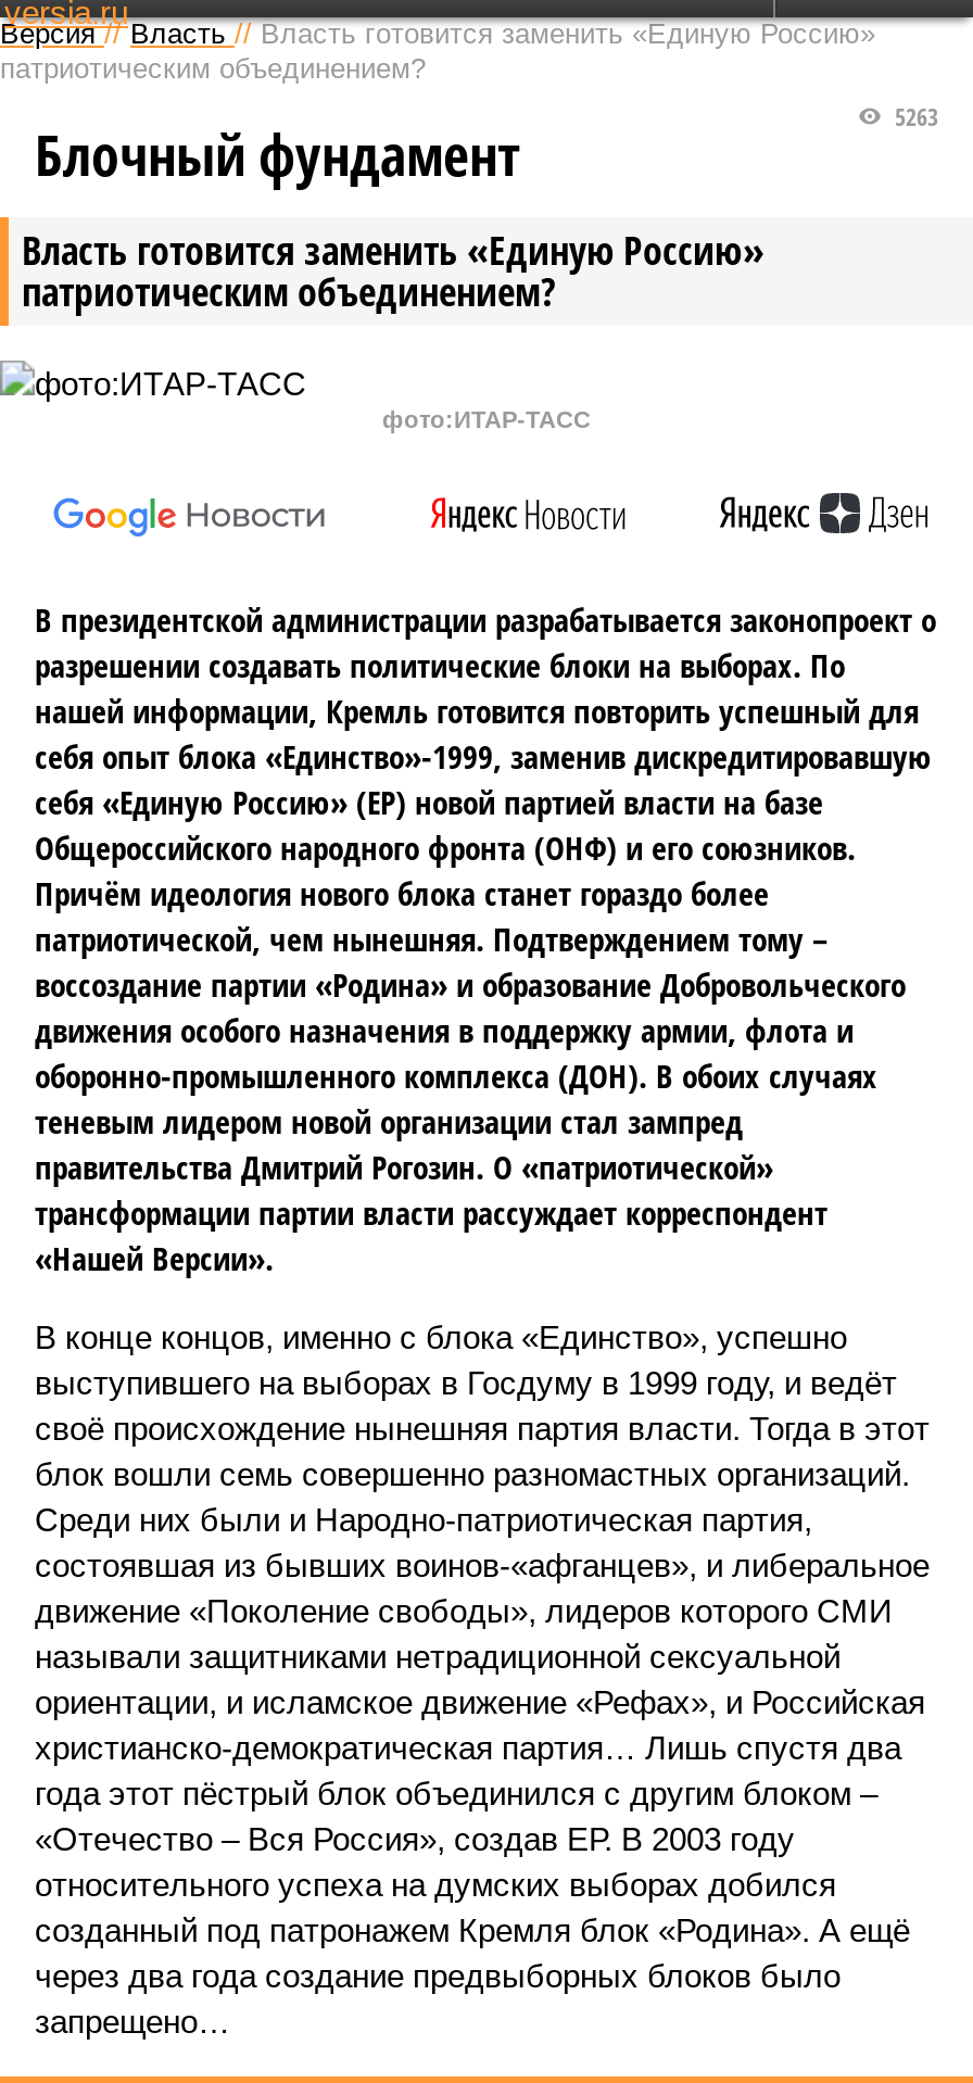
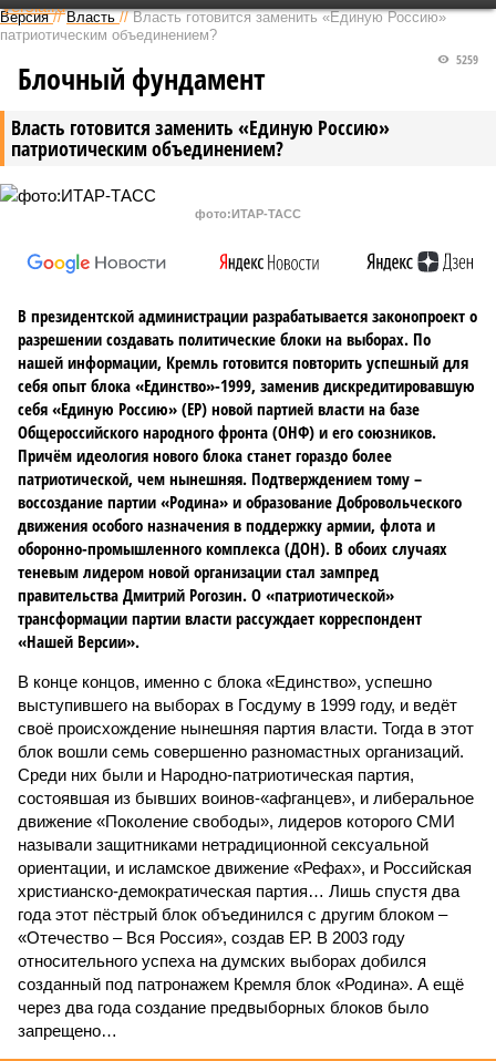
- 5263
+ 5259
